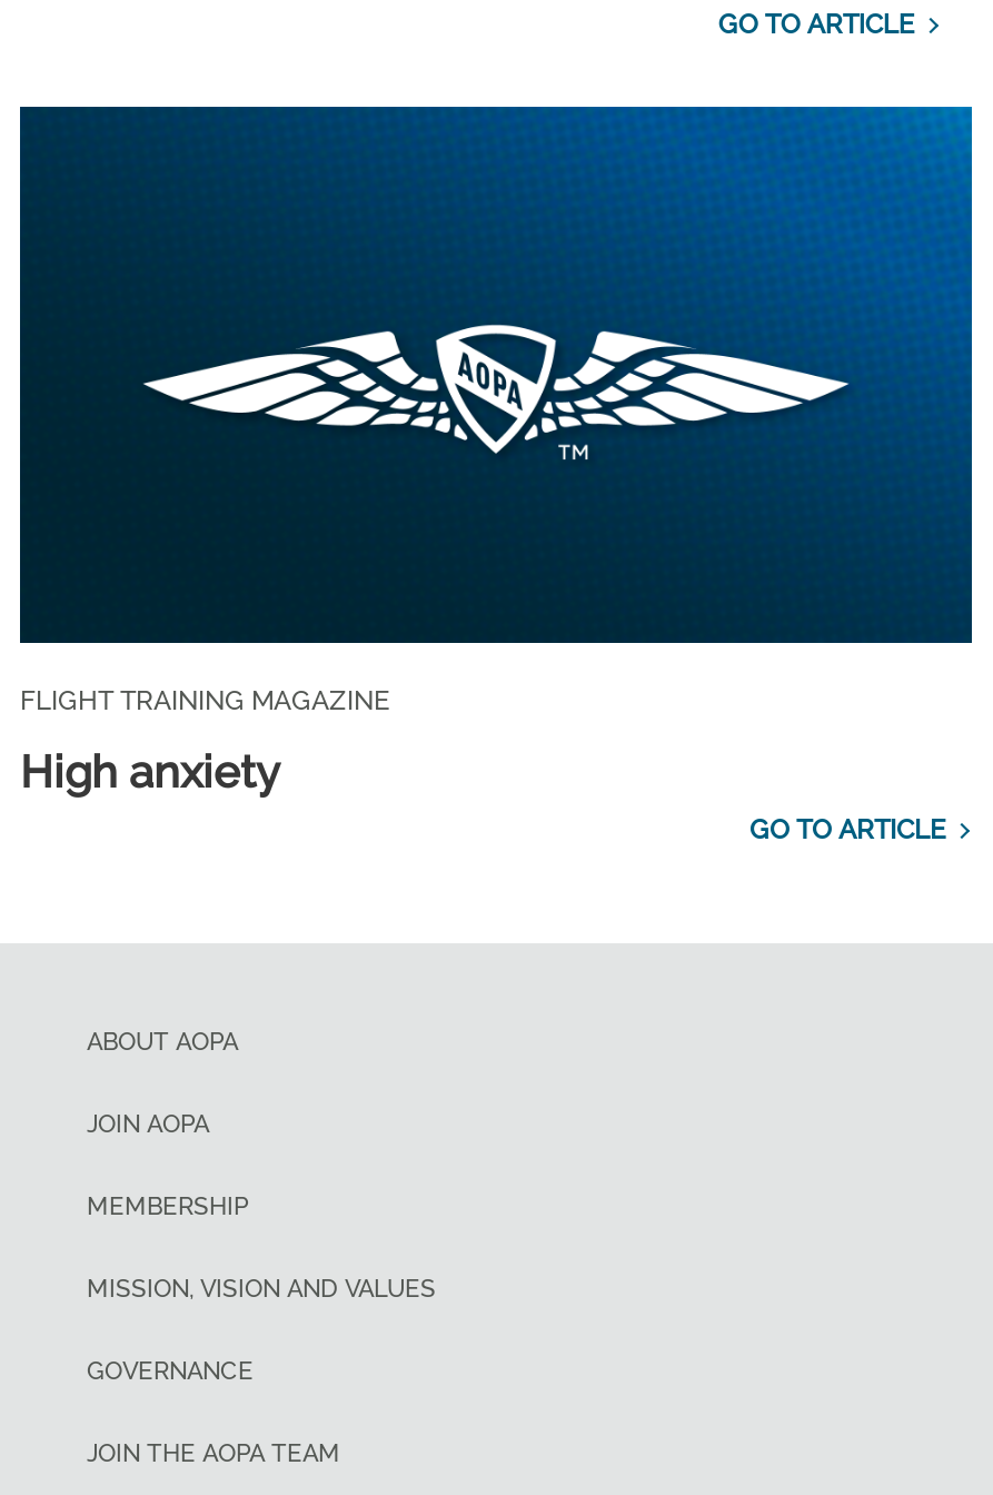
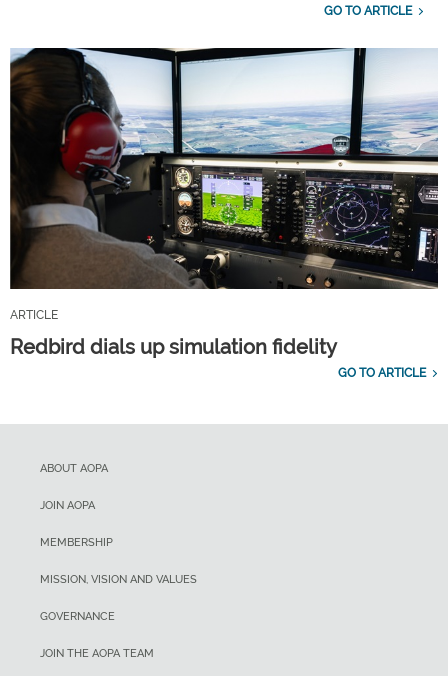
- [image]
- FLIGHT TRAINING MAGAZINE
+ [image]
+ ARTICLE

- High anxiety
+ Redbird dials up simulation fidelity
